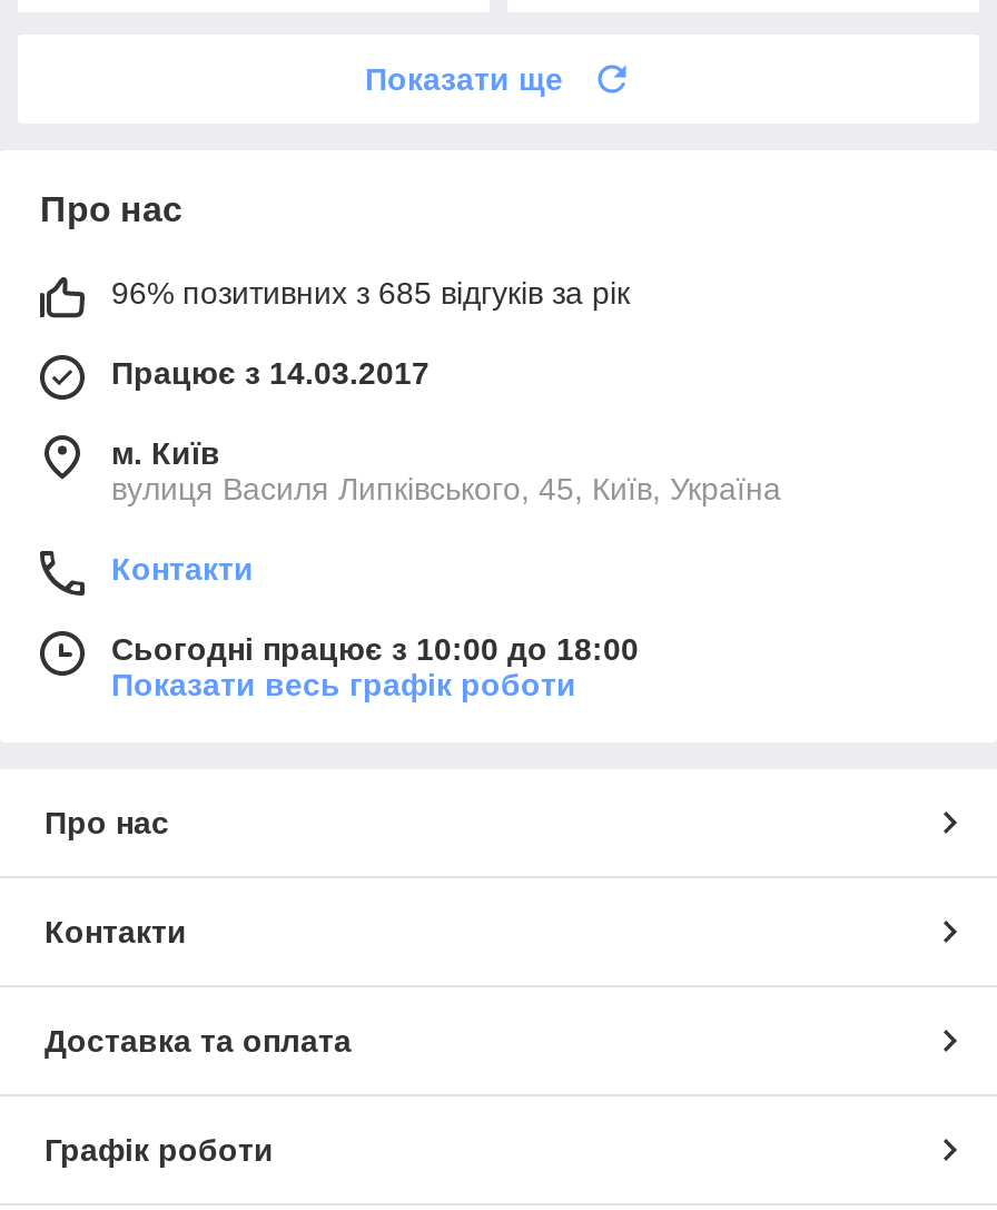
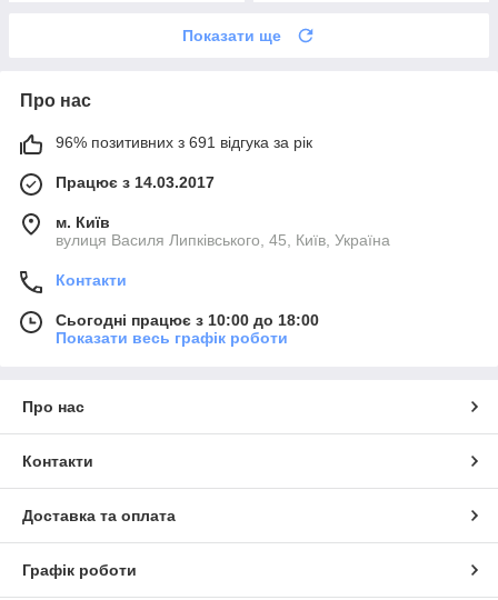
- 96% позитивних з 685 відгуків за рік
+ 96% позитивних з 691 відгука за рік
